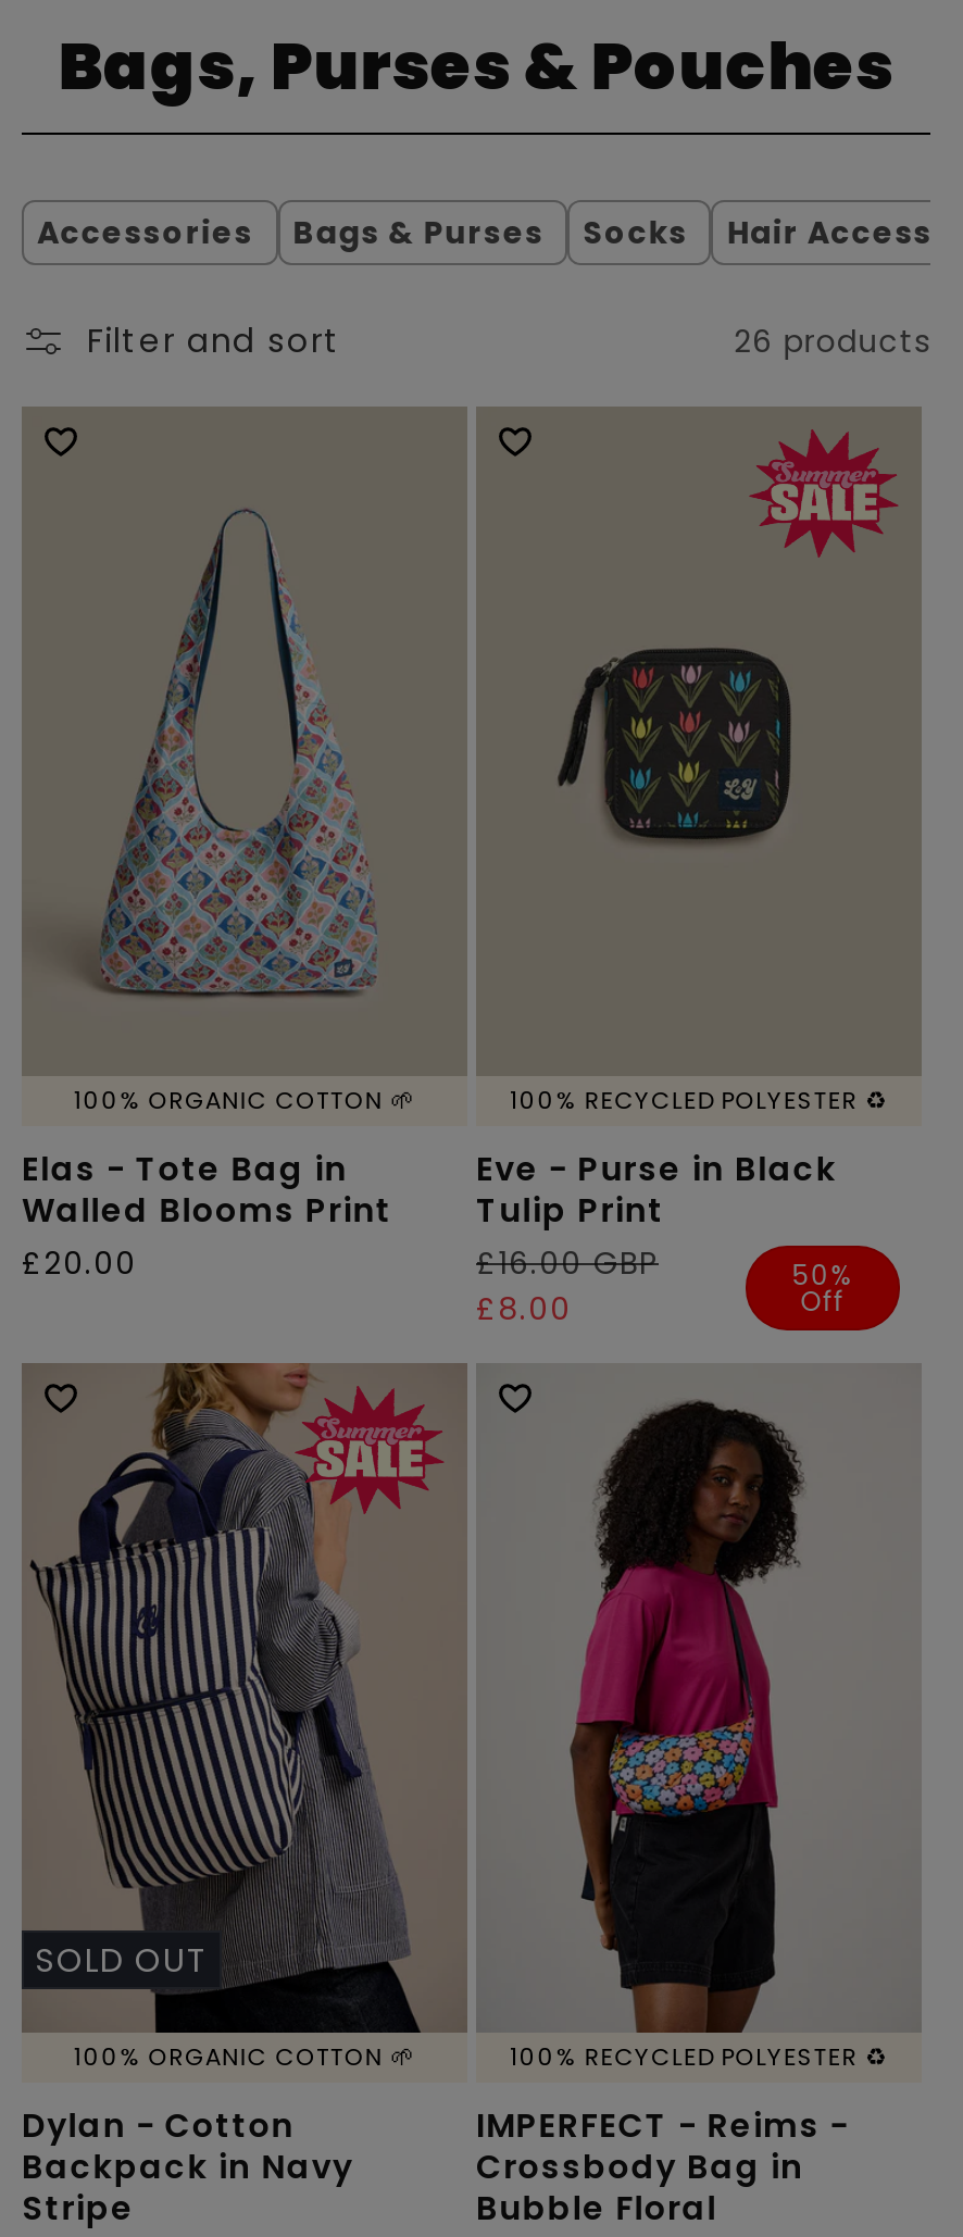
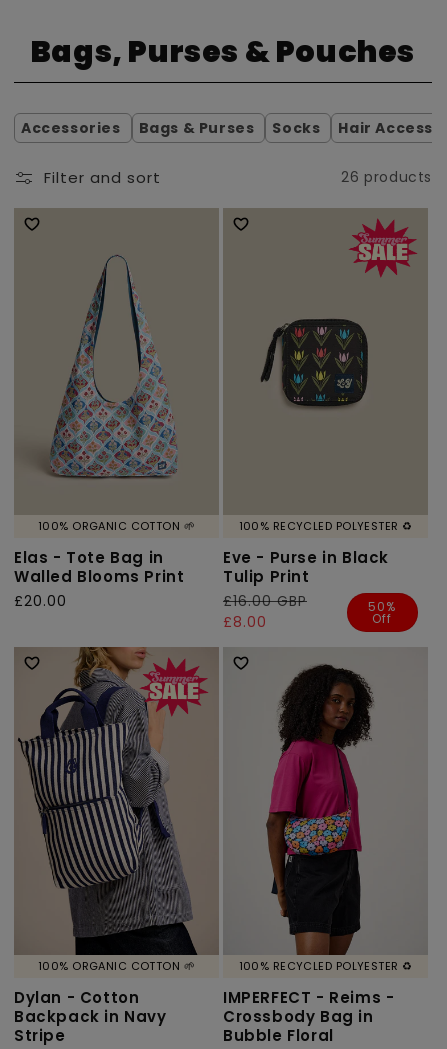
- SOLD OUT
